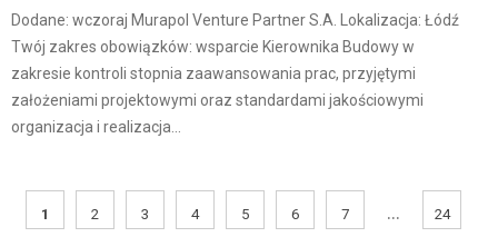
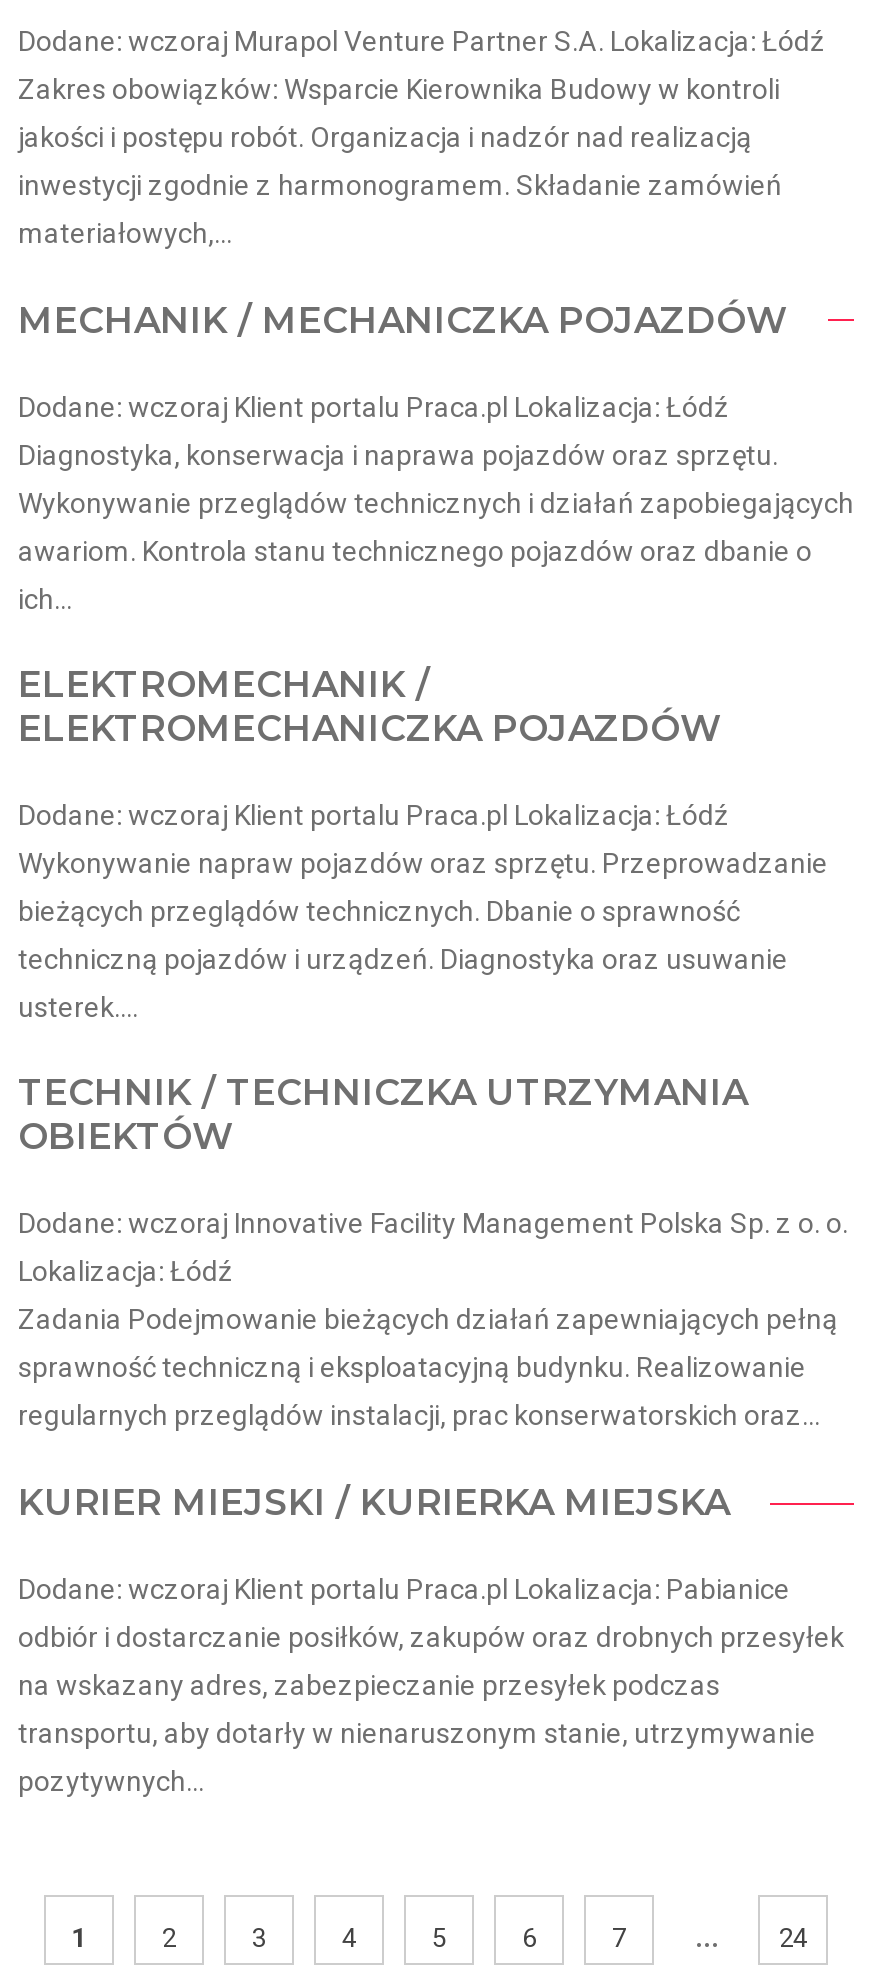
- Twój zakres obowiązków: wsparcie Kierownika Budowy w
- zakresie kontroli stopnia zaawansowania prac, przyjętymi
- założeniami projektowymi oraz standardami jakościowymi
- organizacja i realizacja...
+ Zakres obowiązków: Wsparcie Kierownika Budowy w kontroli
+ jakości i postępu robót. Organizacja i nadzór nad realizacją
+ inwestycji zgodnie z harmonogramem. Składanie zamówień
+ materiałowych,...
+ MECHANIK / MECHANICZKA POJAZDÓW
+ Dodane: wczoraj Klient portalu Praca.pl Lokalizacja: Łódź
+ Diagnostyka, konserwacja i naprawa pojazdów oraz sprzętu.
+ Wykonywanie przeglądów technicznych i działań zapobiegających
+ awariom. Kontrola stanu technicznego pojazdów oraz dbanie o
+ ich...
+ ELEKTROMECHANIK /
+ ELEKTROMECHANICZKA POJAZDÓW
+ Dodane: wczoraj Klient portalu Praca.pl Lokalizacja: Łódź
+ Wykonywanie napraw pojazdów oraz sprzętu. Przeprowadzanie
+ bieżących przeglądów technicznych. Dbanie o sprawność
+ techniczną pojazdów i urządzeń. Diagnostyka oraz usuwanie
+ usterek....
+ TECHNIK / TECHNICZKA UTRZYMANIA
+ OBIEKTÓW
+ Dodane: wczoraj Innovative Facility Management Polska Sp. z o. o.
+ Lokalizacja: Łódź
+ Zadania Podejmowanie bieżących działań zapewniających pełną
+ sprawność techniczną i eksploatacyjną budynku. Realizowanie
+ regularnych przeglądów instalacji, prac konserwatorskich oraz...
+ KURIER MIEJSKI / KURIERKA MIEJSKA
+ Dodane: wczoraj Klient portalu Praca.pl Lokalizacja: Pabianice
+ odbiór i dostarczanie posiłków, zakupów oraz drobnych przesyłek
+ na wskazany adres, zabezpieczanie przesyłek podczas
+ transportu, aby dotarły w nienaruszonym stanie, utrzymywanie
+ pozytywnych...
